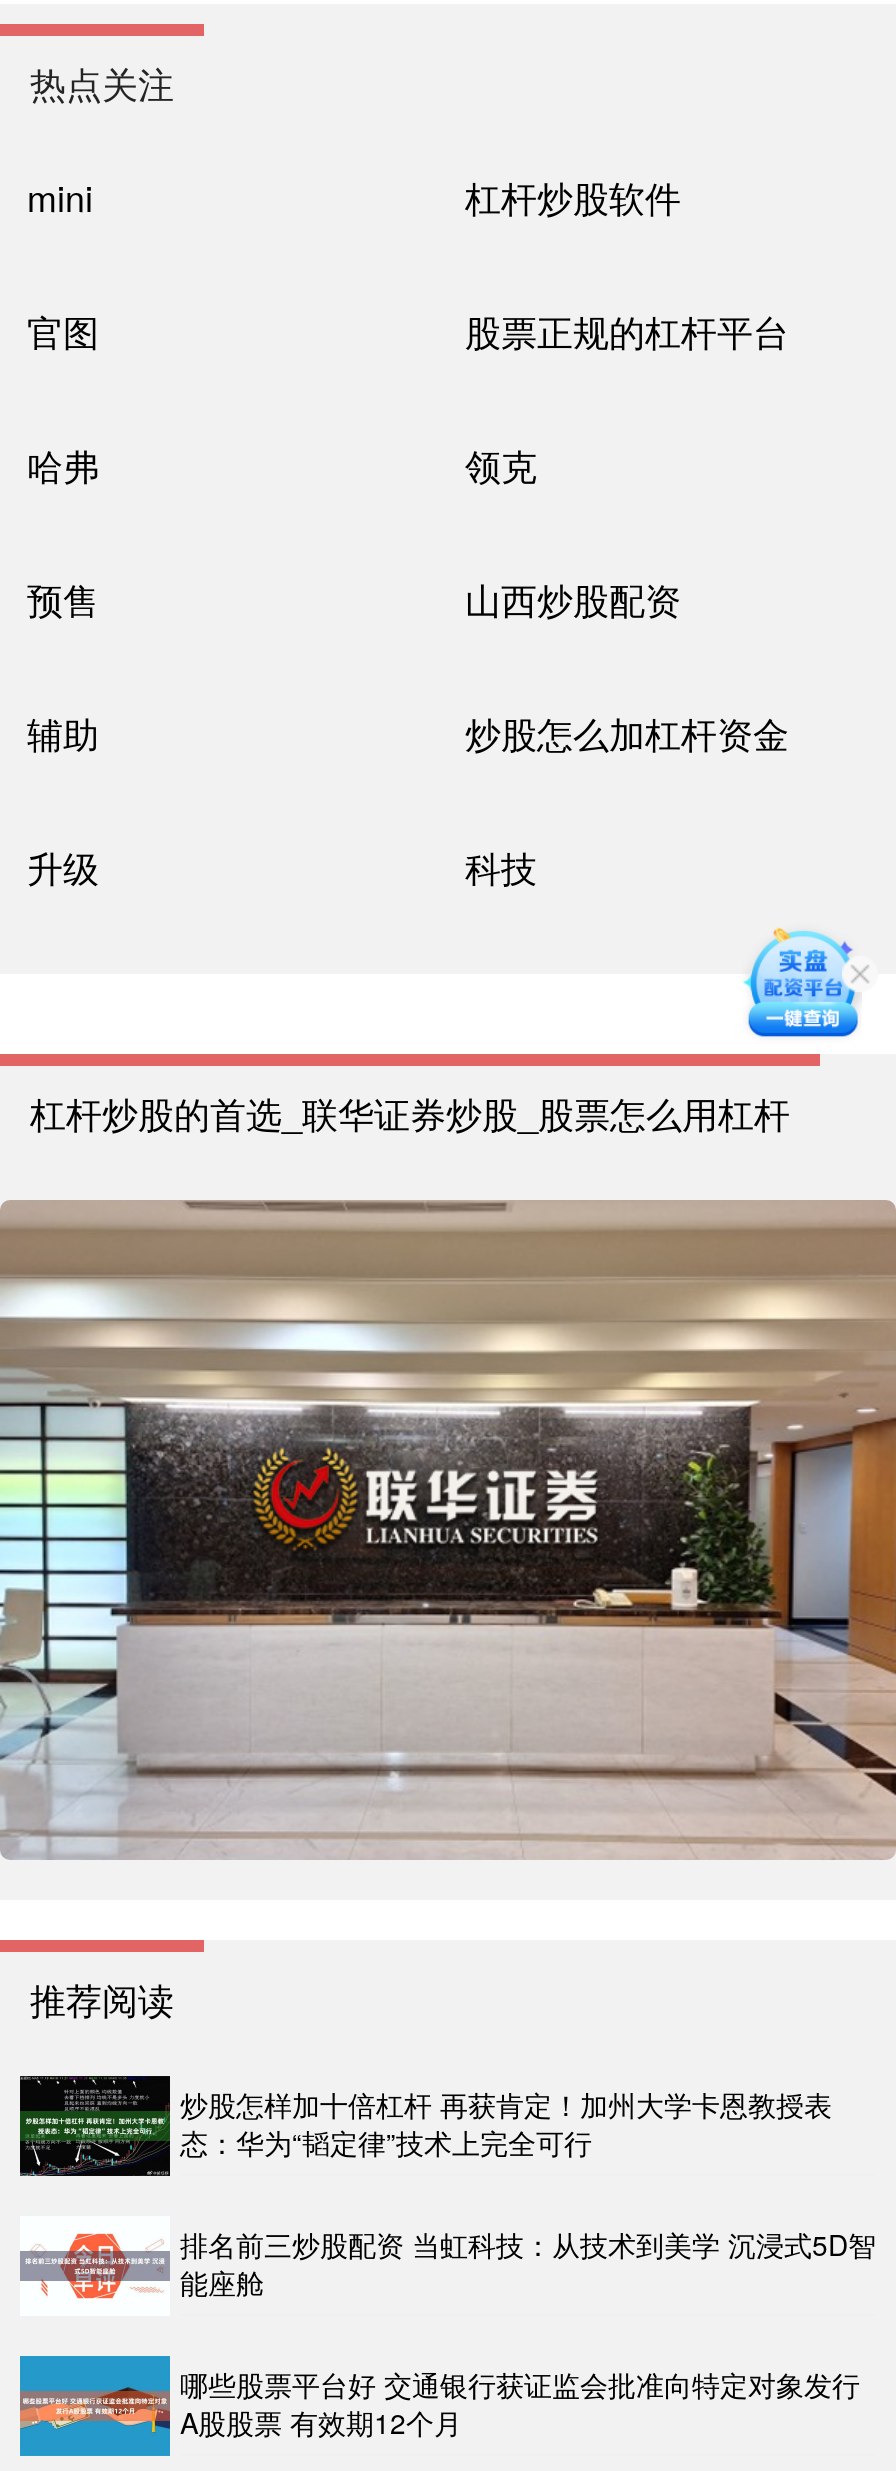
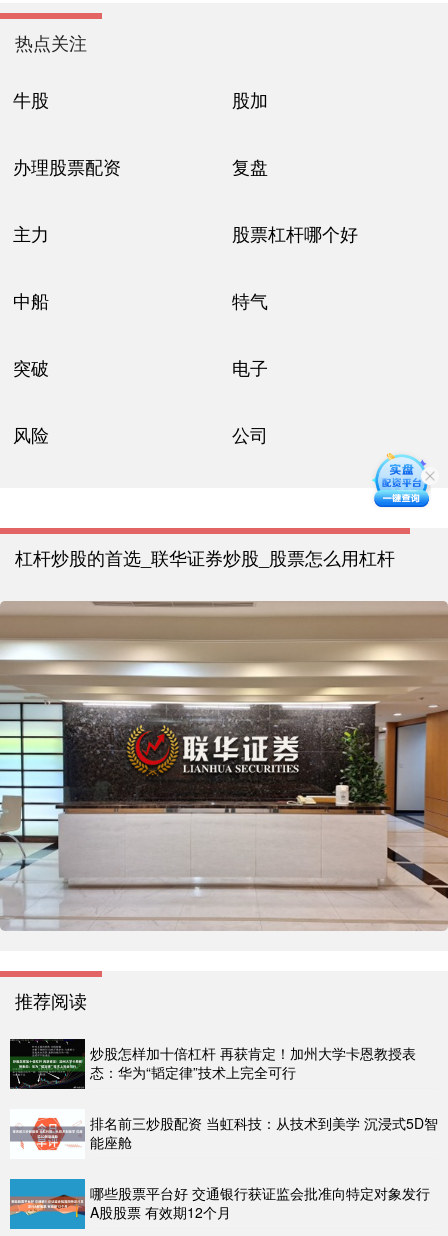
- mini
- 杠杆炒股软件
+ 牛股
+ 股加

- 官图
- 股票正规的杠杆平台
+ 办理股票配资
+ 复盘

- 哈弗
- 领克
+ 主力
+ 股票杠杆哪个好

- 预售
- 山西炒股配资
+ 中船
+ 特气

- 辅助
- 炒股怎么加杠杆资金
+ 突破
+ 电子

- 升级
- 科技
+ 风险
+ 公司

- [image]
+ [image]
